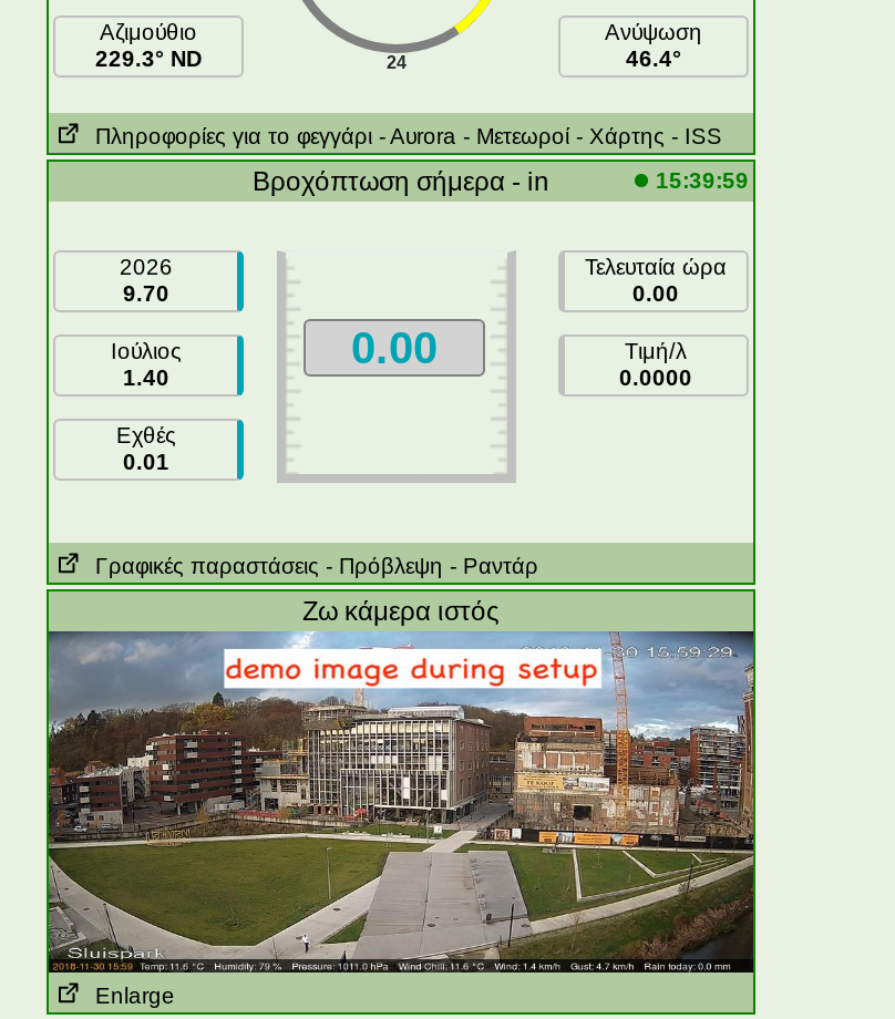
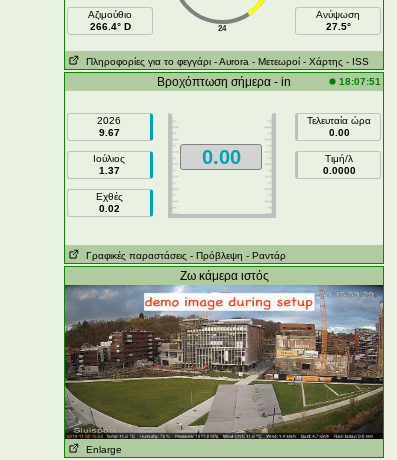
- 229.3° ND
+ 266.4° D

- 46.4°
+ 27.5°

- 15:39:59
+ 18:07:51

- 9.70
+ 9.67

- 1.40
+ 1.37

- 0.01
+ 0.02
